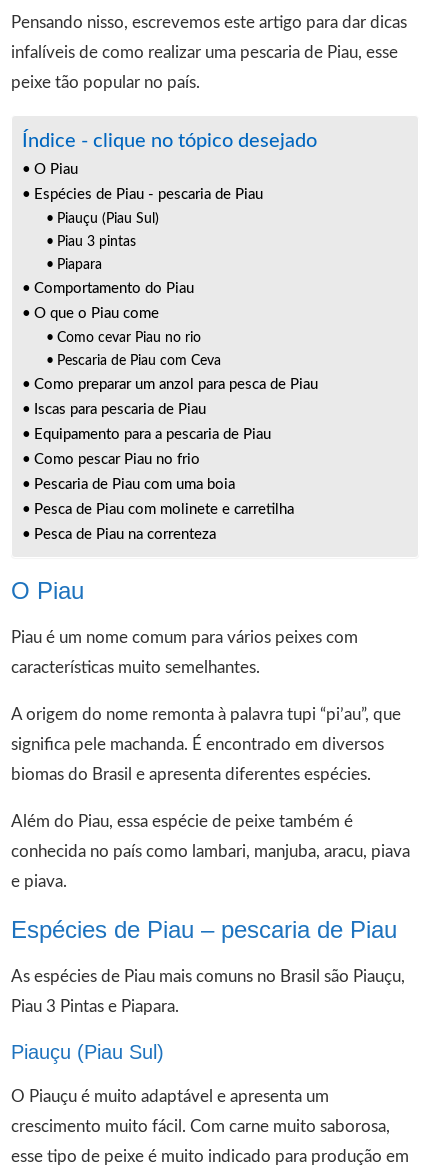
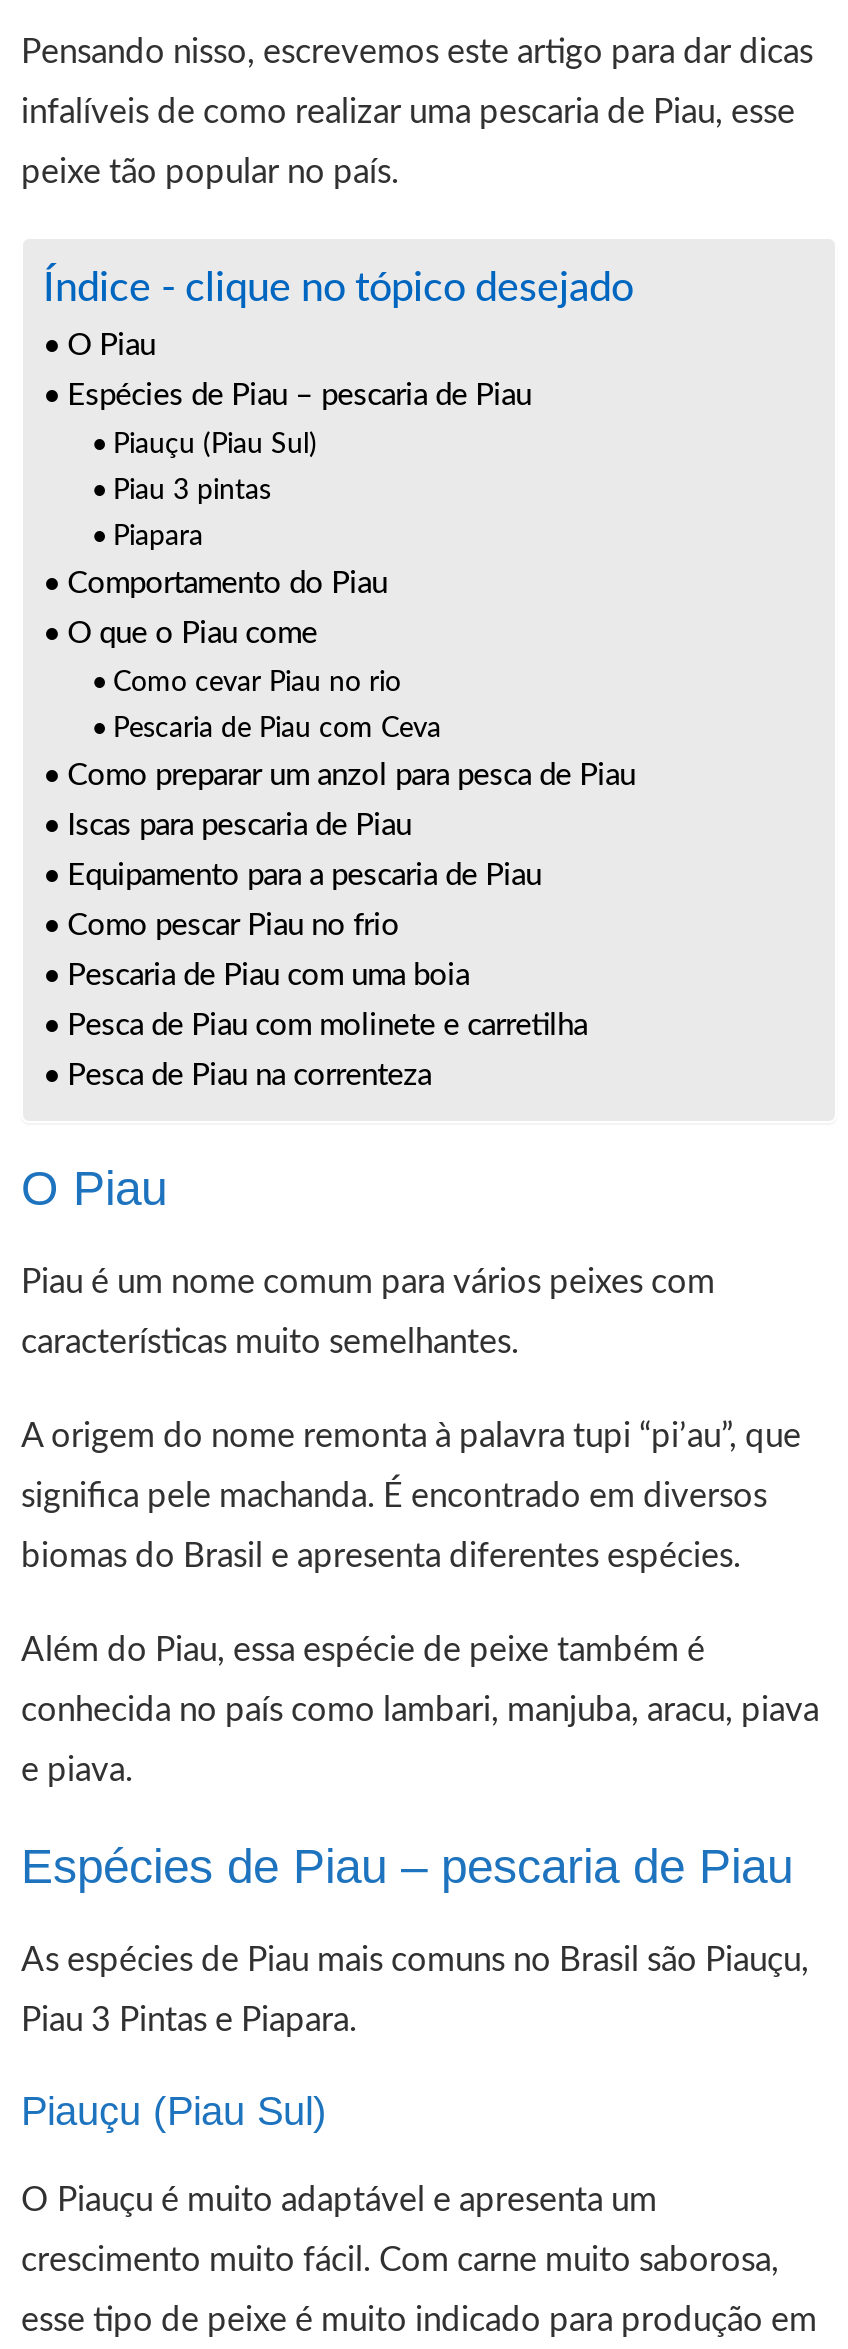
- Espécies de Piau - pescaria de Piau
+ Espécies de Piau – pescaria de Piau
